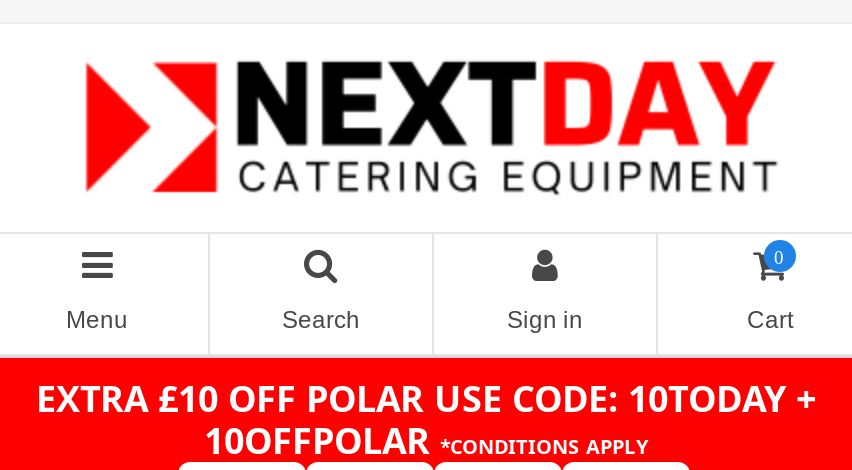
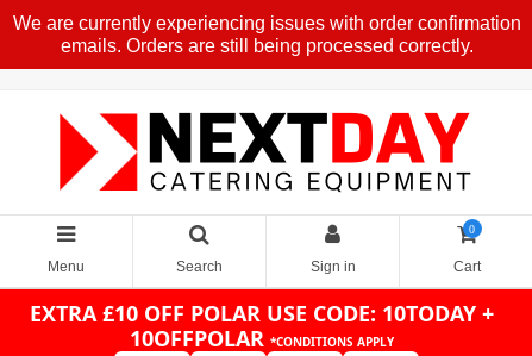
+ We are currently experiencing issues with order confirmation
+ emails. Orders are still being processed correctly.
